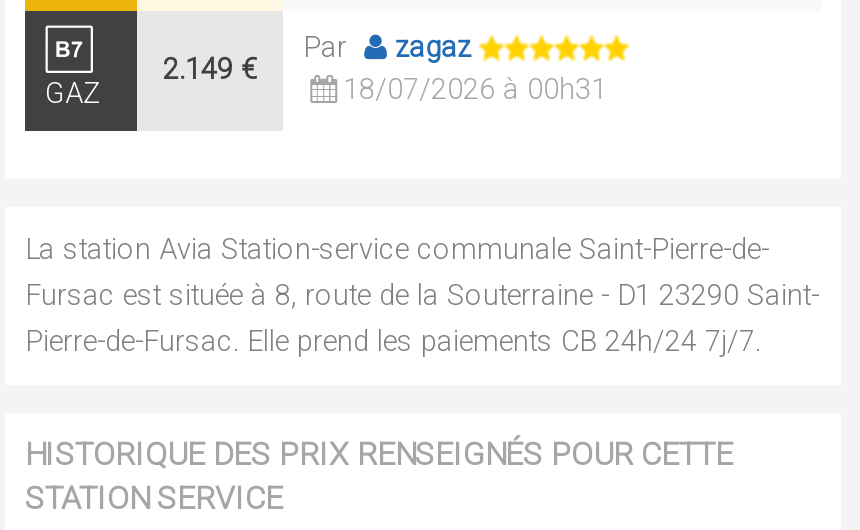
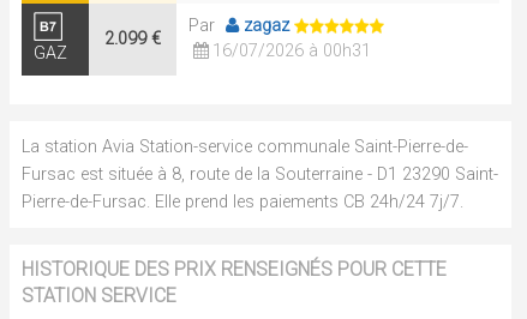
- 2.149 €
+ 2.099 €

- 18/07/2026 à 00h31
+ 16/07/2026 à 00h31
